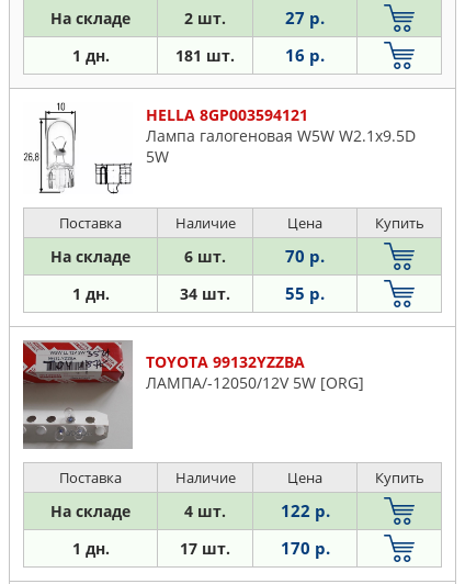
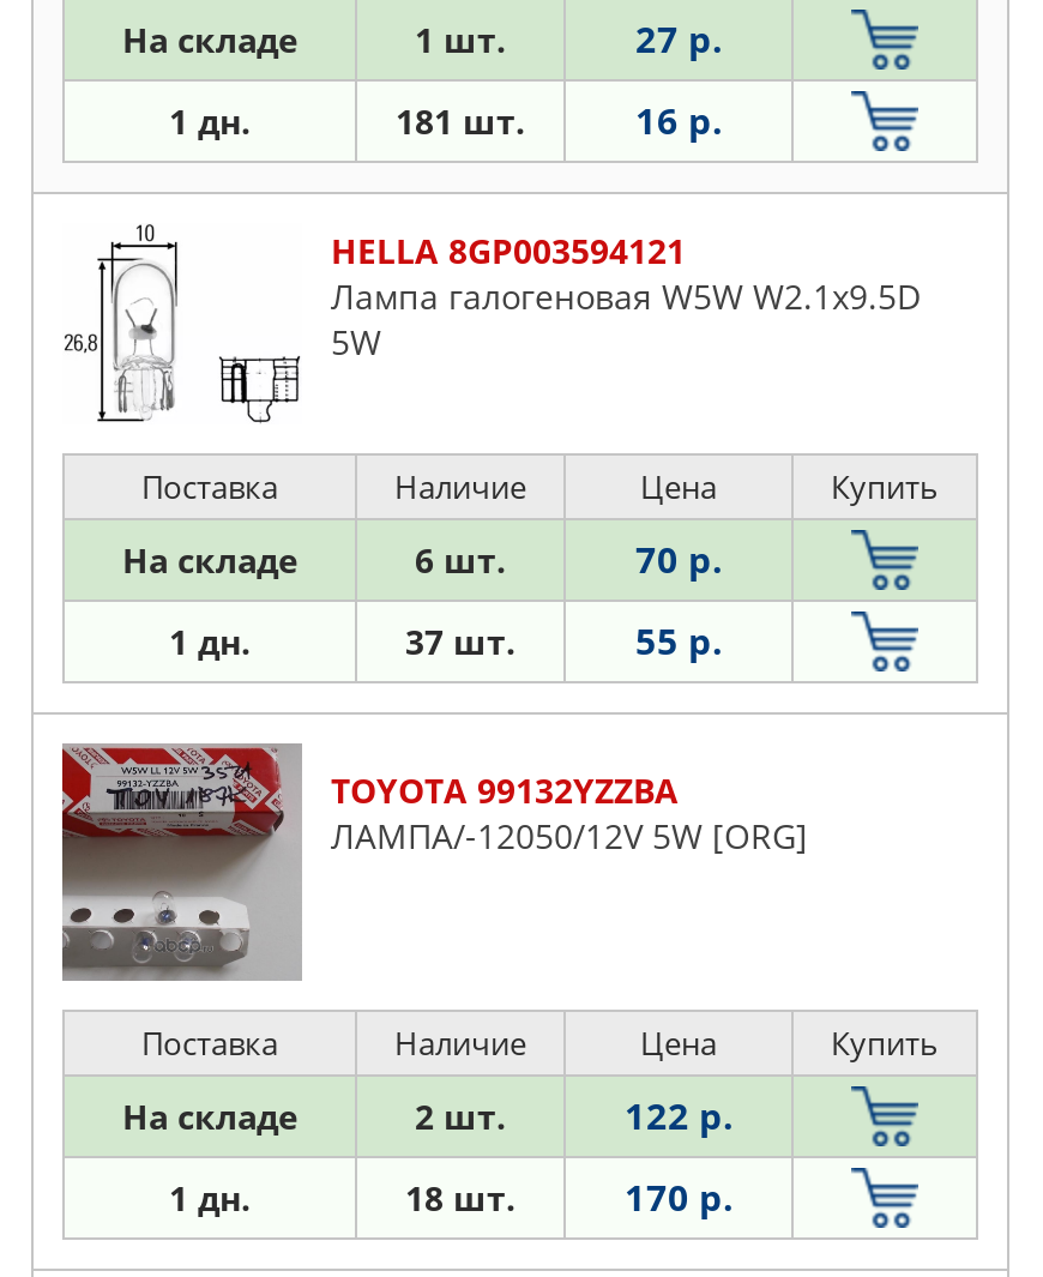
- 2 шт.
+ 1 шт.

- 34 шт.
+ 37 шт.

- 4 шт.
+ 2 шт.

- 17 шт.
+ 18 шт.
